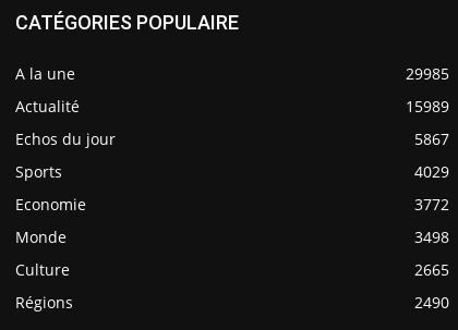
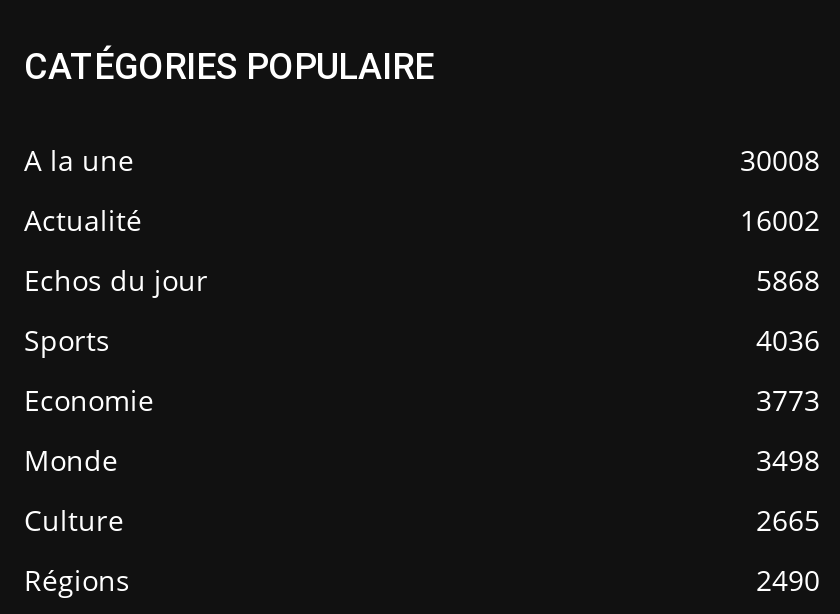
- 29985
+ 30008

- 15989
+ 16002

- 5867
+ 5868

- 4029
+ 4036

- 3772
+ 3773
